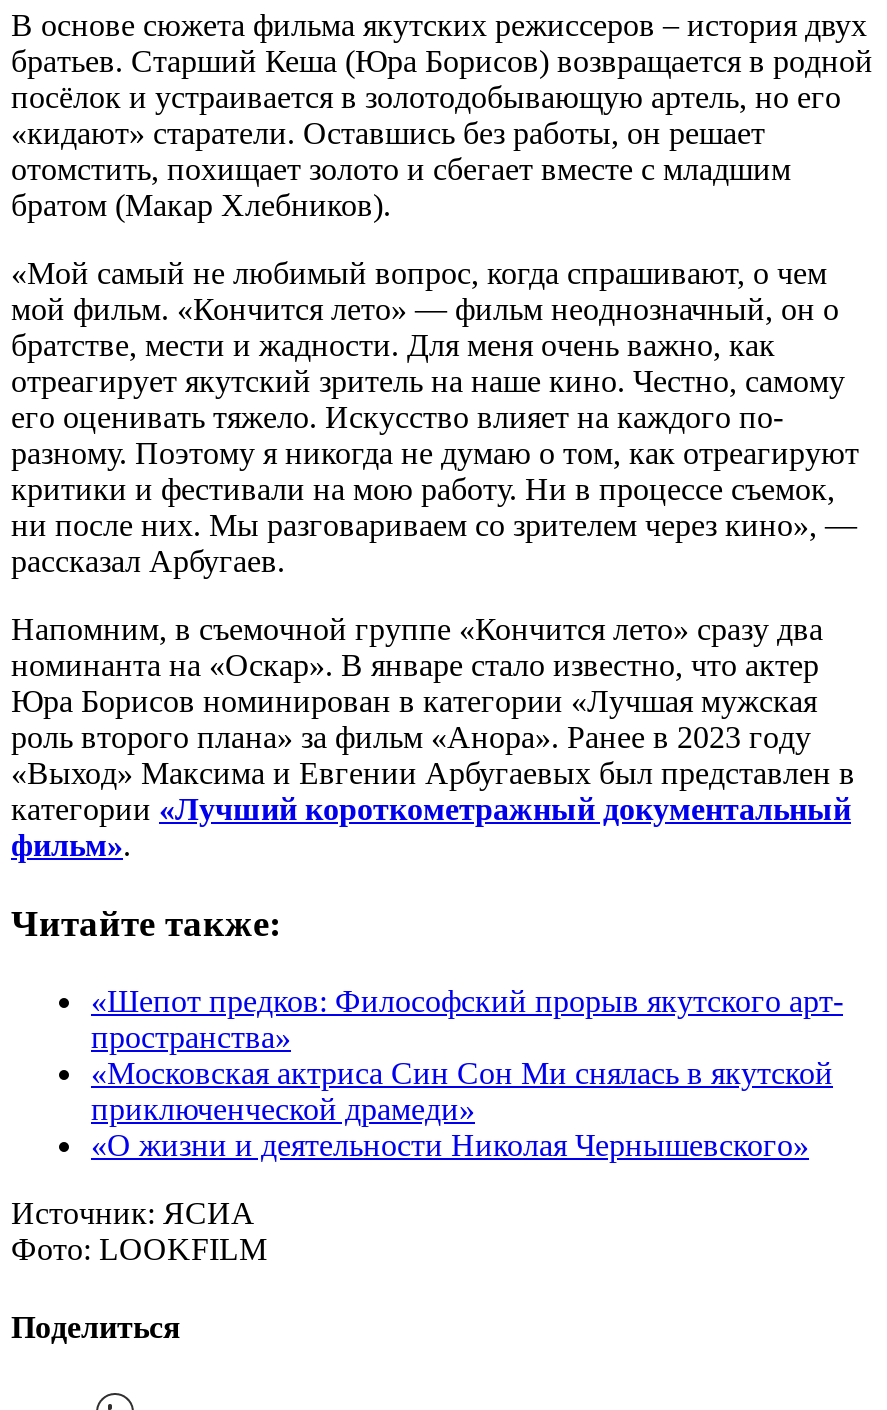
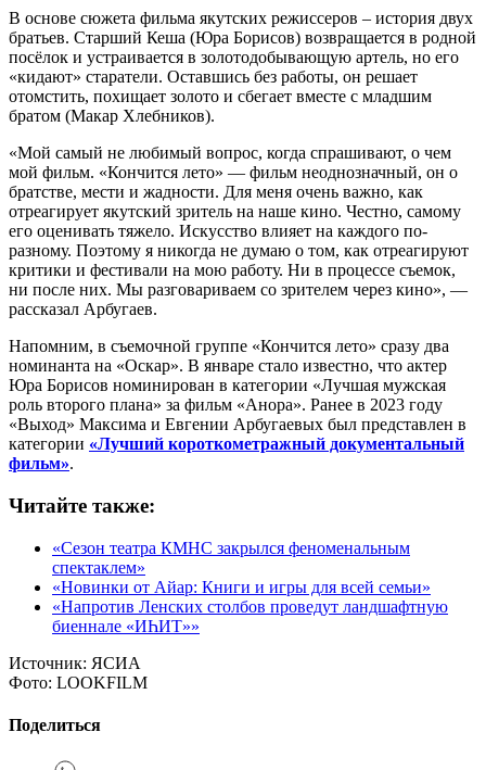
- «Шепот предков: Философский прорыв якутского арт-
- пространства»
- «Московская актриса Син Сон Ми снялась в якутской
- приключенческой драмеди»
- «О жизни и деятельности Николая Чернышевского»
+ «Сезон театра КМНС закрылся феноменальным
+ спектаклем»
+ «Новинки от Айар: Книги и игры для всей семьи»
+ «Напротив Ленских столбов проведут ландшафтную
+ биеннале «ИҺИТ»»
